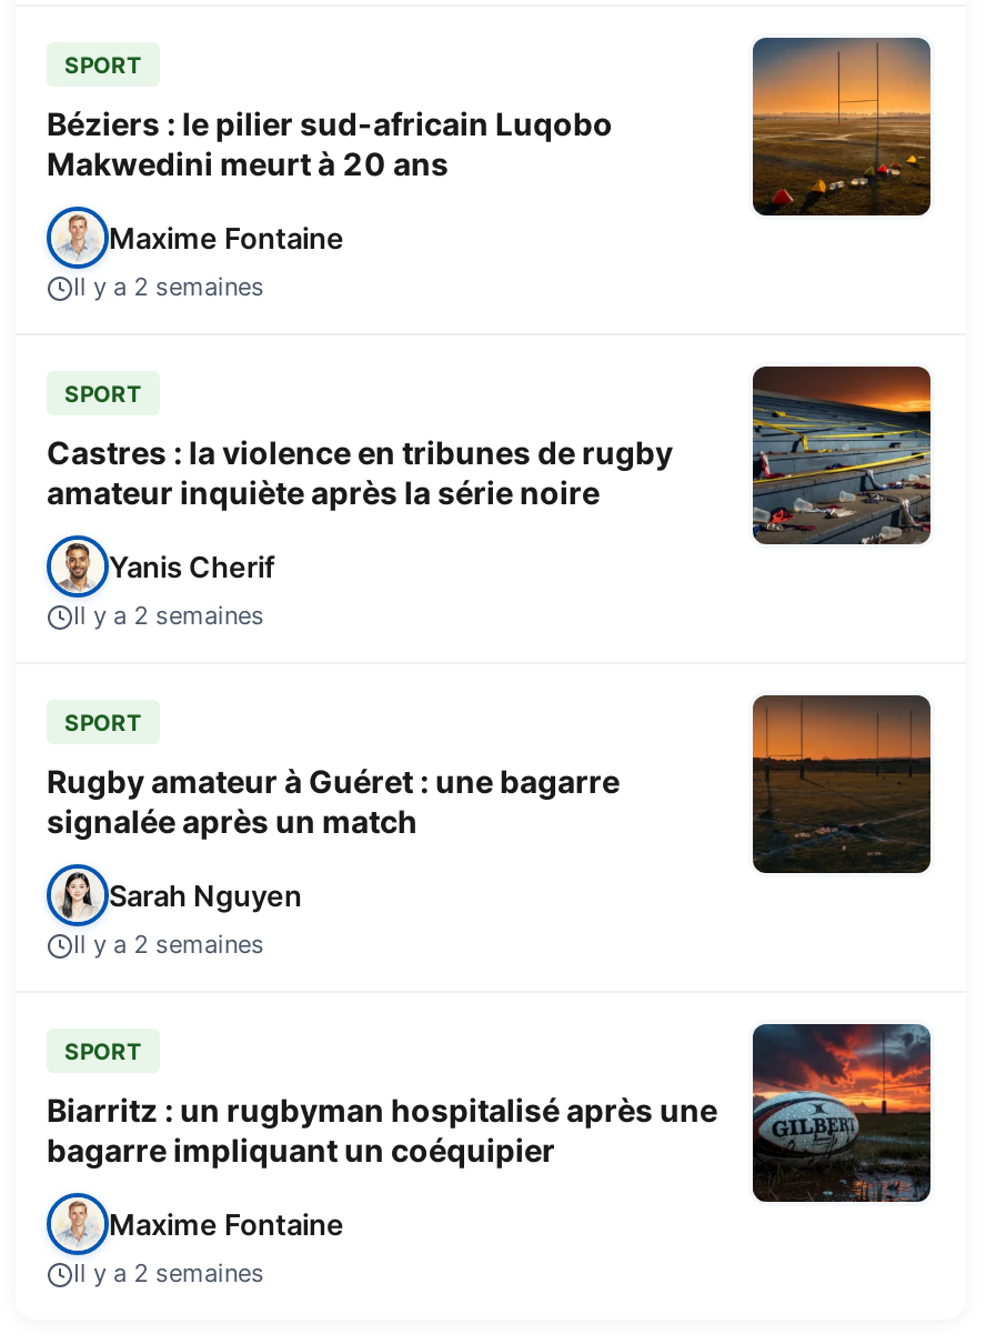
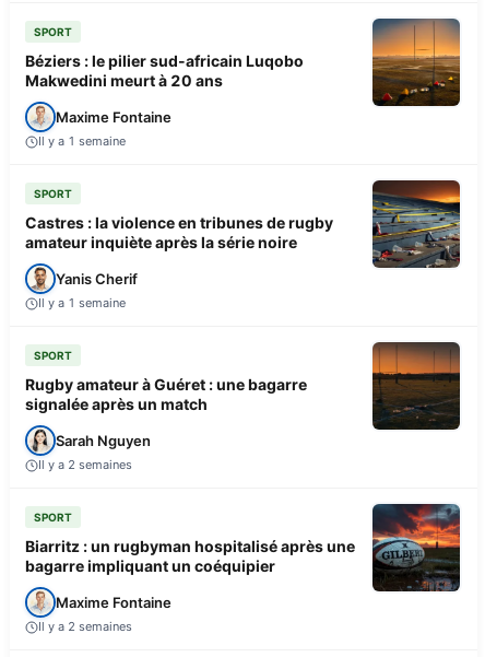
- Il y a 2 semaines
+ Il y a 1 semaine

- Il y a 2 semaines
+ Il y a 1 semaine
